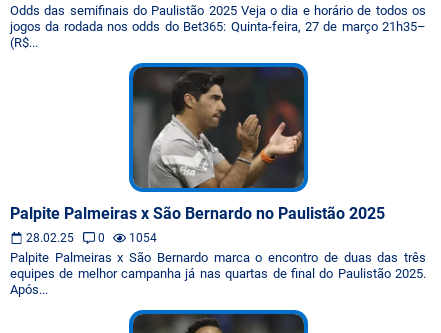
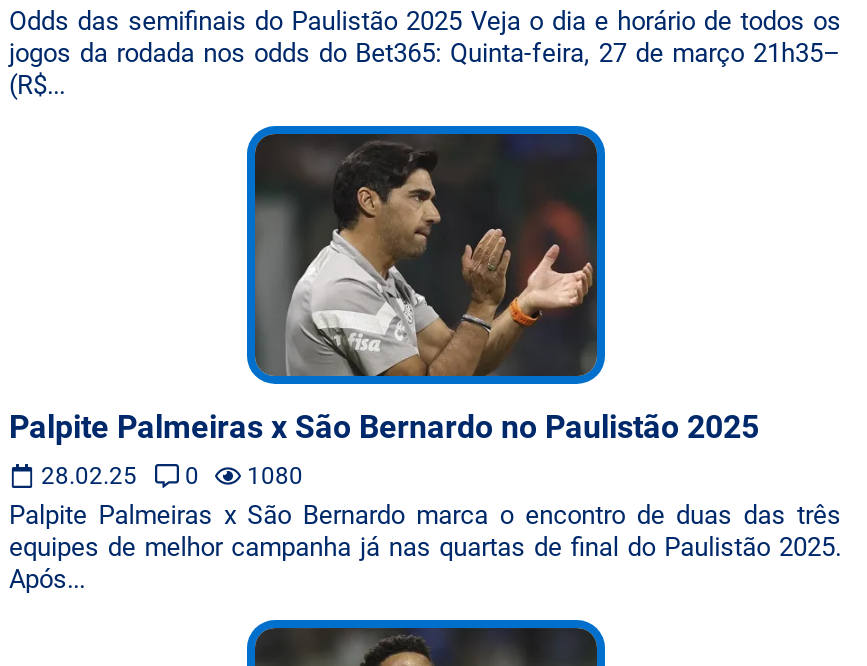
- 28.02.25 0 1054
+ 28.02.25 0 1080
